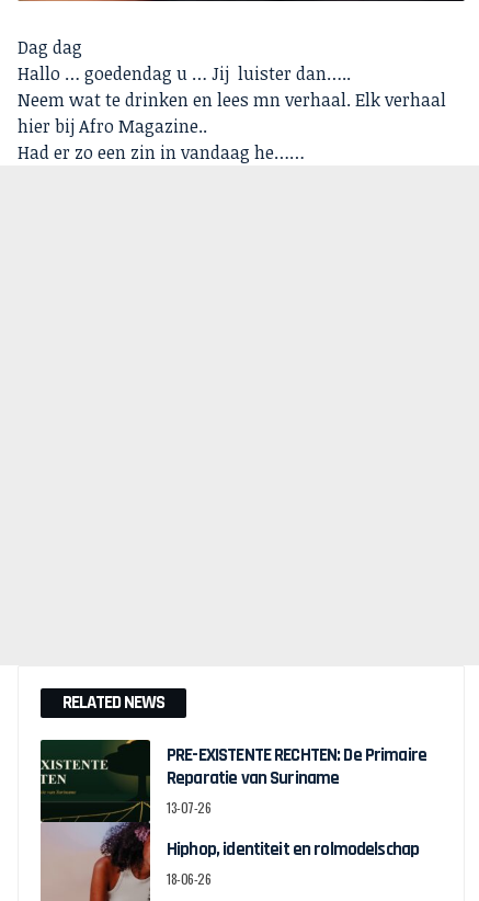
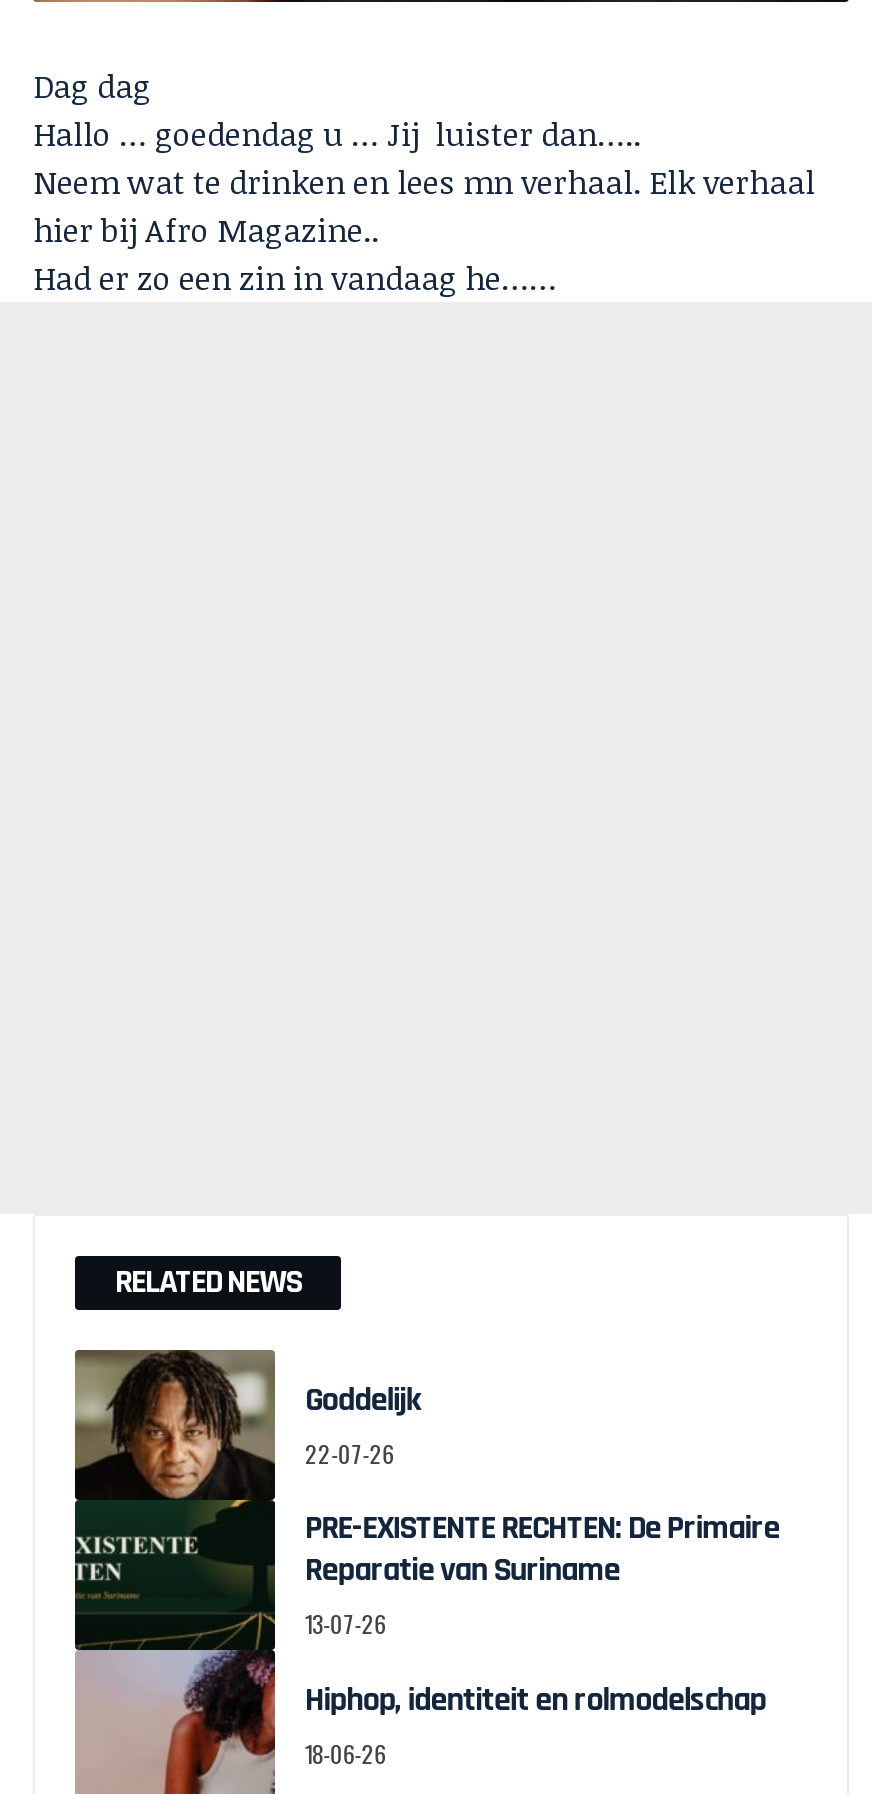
+ [image]
+ Goddelijk
+ 22-07-26
